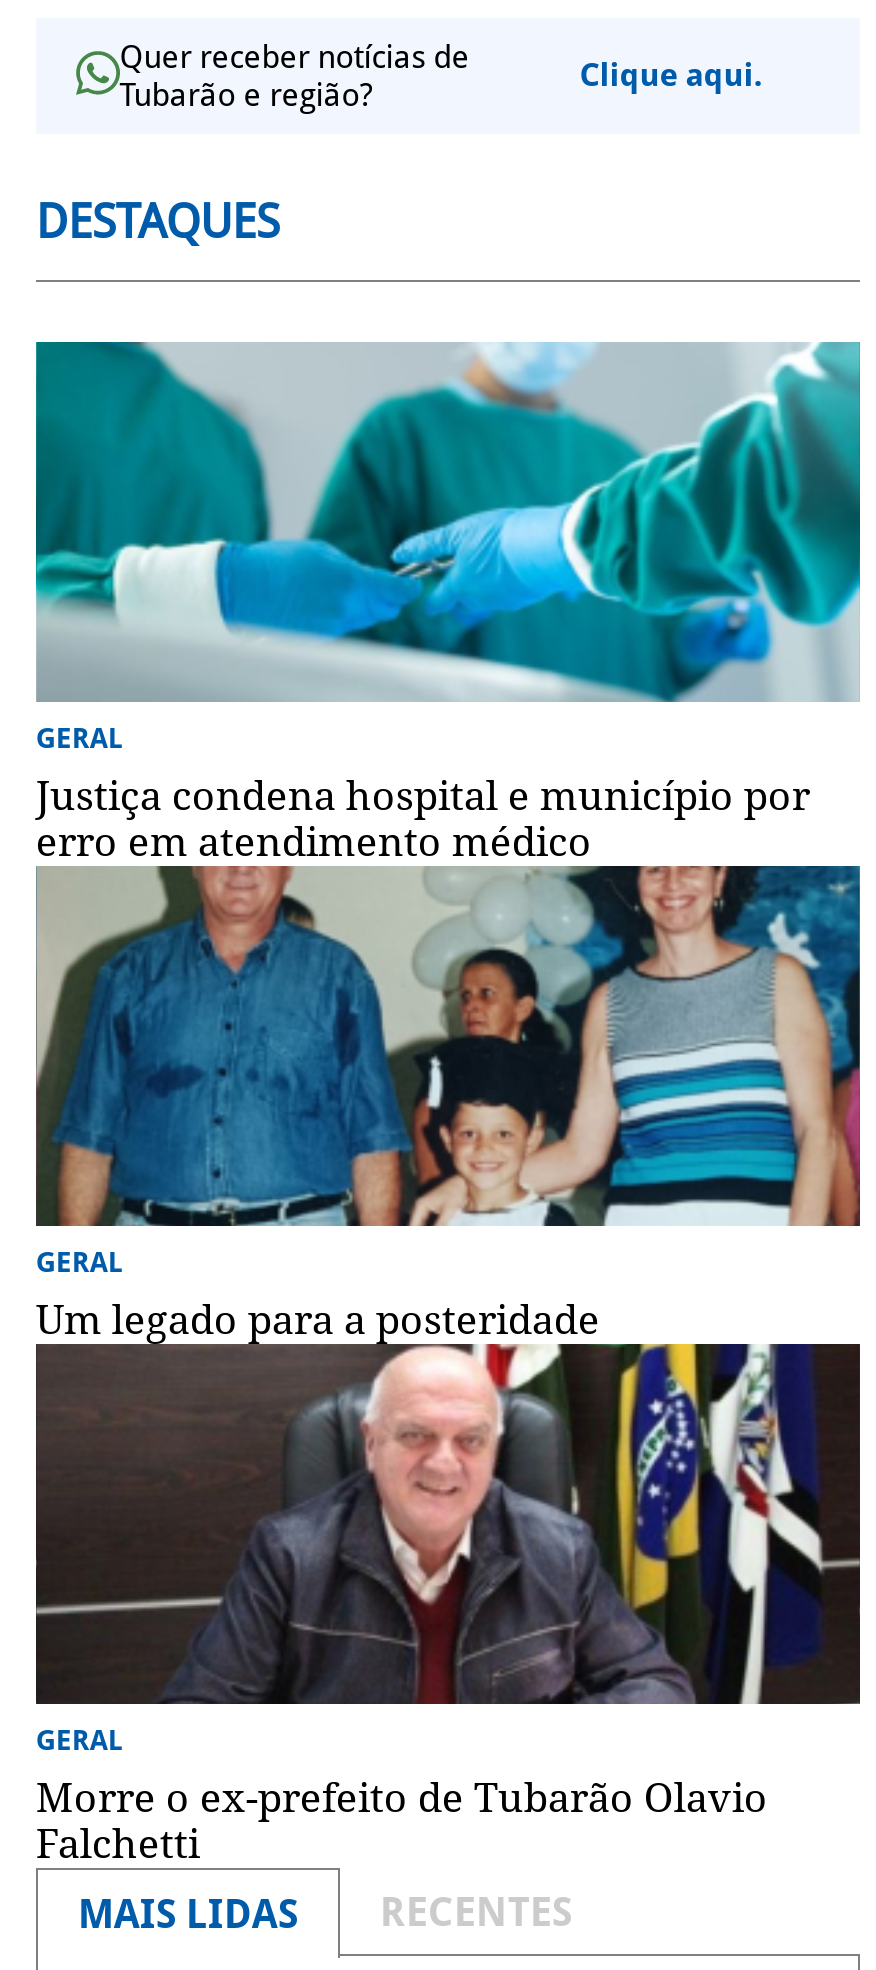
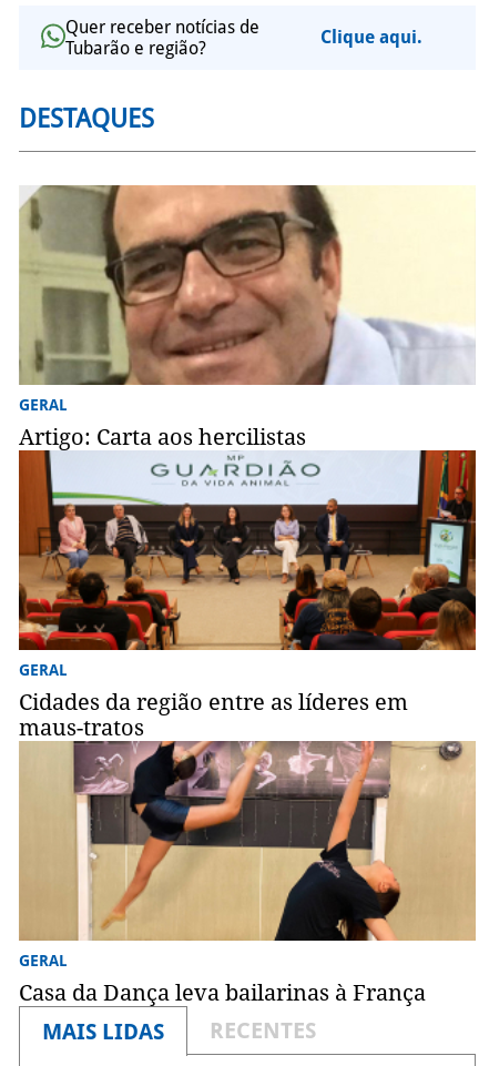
- [image]
- Justiça condena hospital e município por
- erro em atendimento médico
+ [image]
+ Artigo: Carta aos hercilistas

- [image]
- Um legado para a posteridade
+ [image]
+ Cidades da região entre as líderes em
+ maus-tratos

- [image]
- Morre o ex-prefeito de Tubarão Olavio
- Falchetti
+ [image]
+ Casa da Dança leva bailarinas à França
